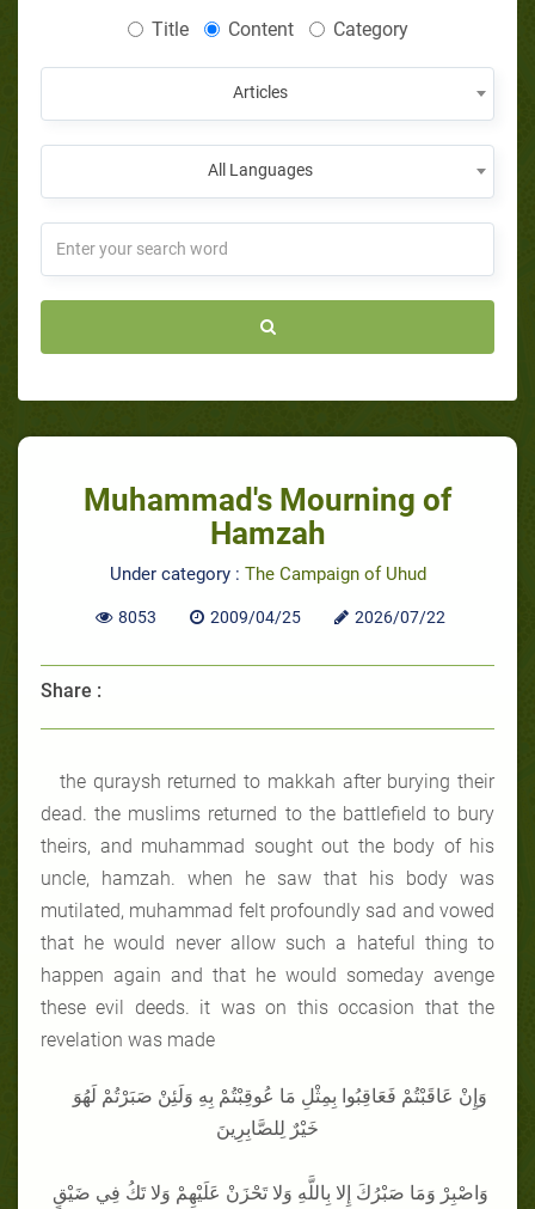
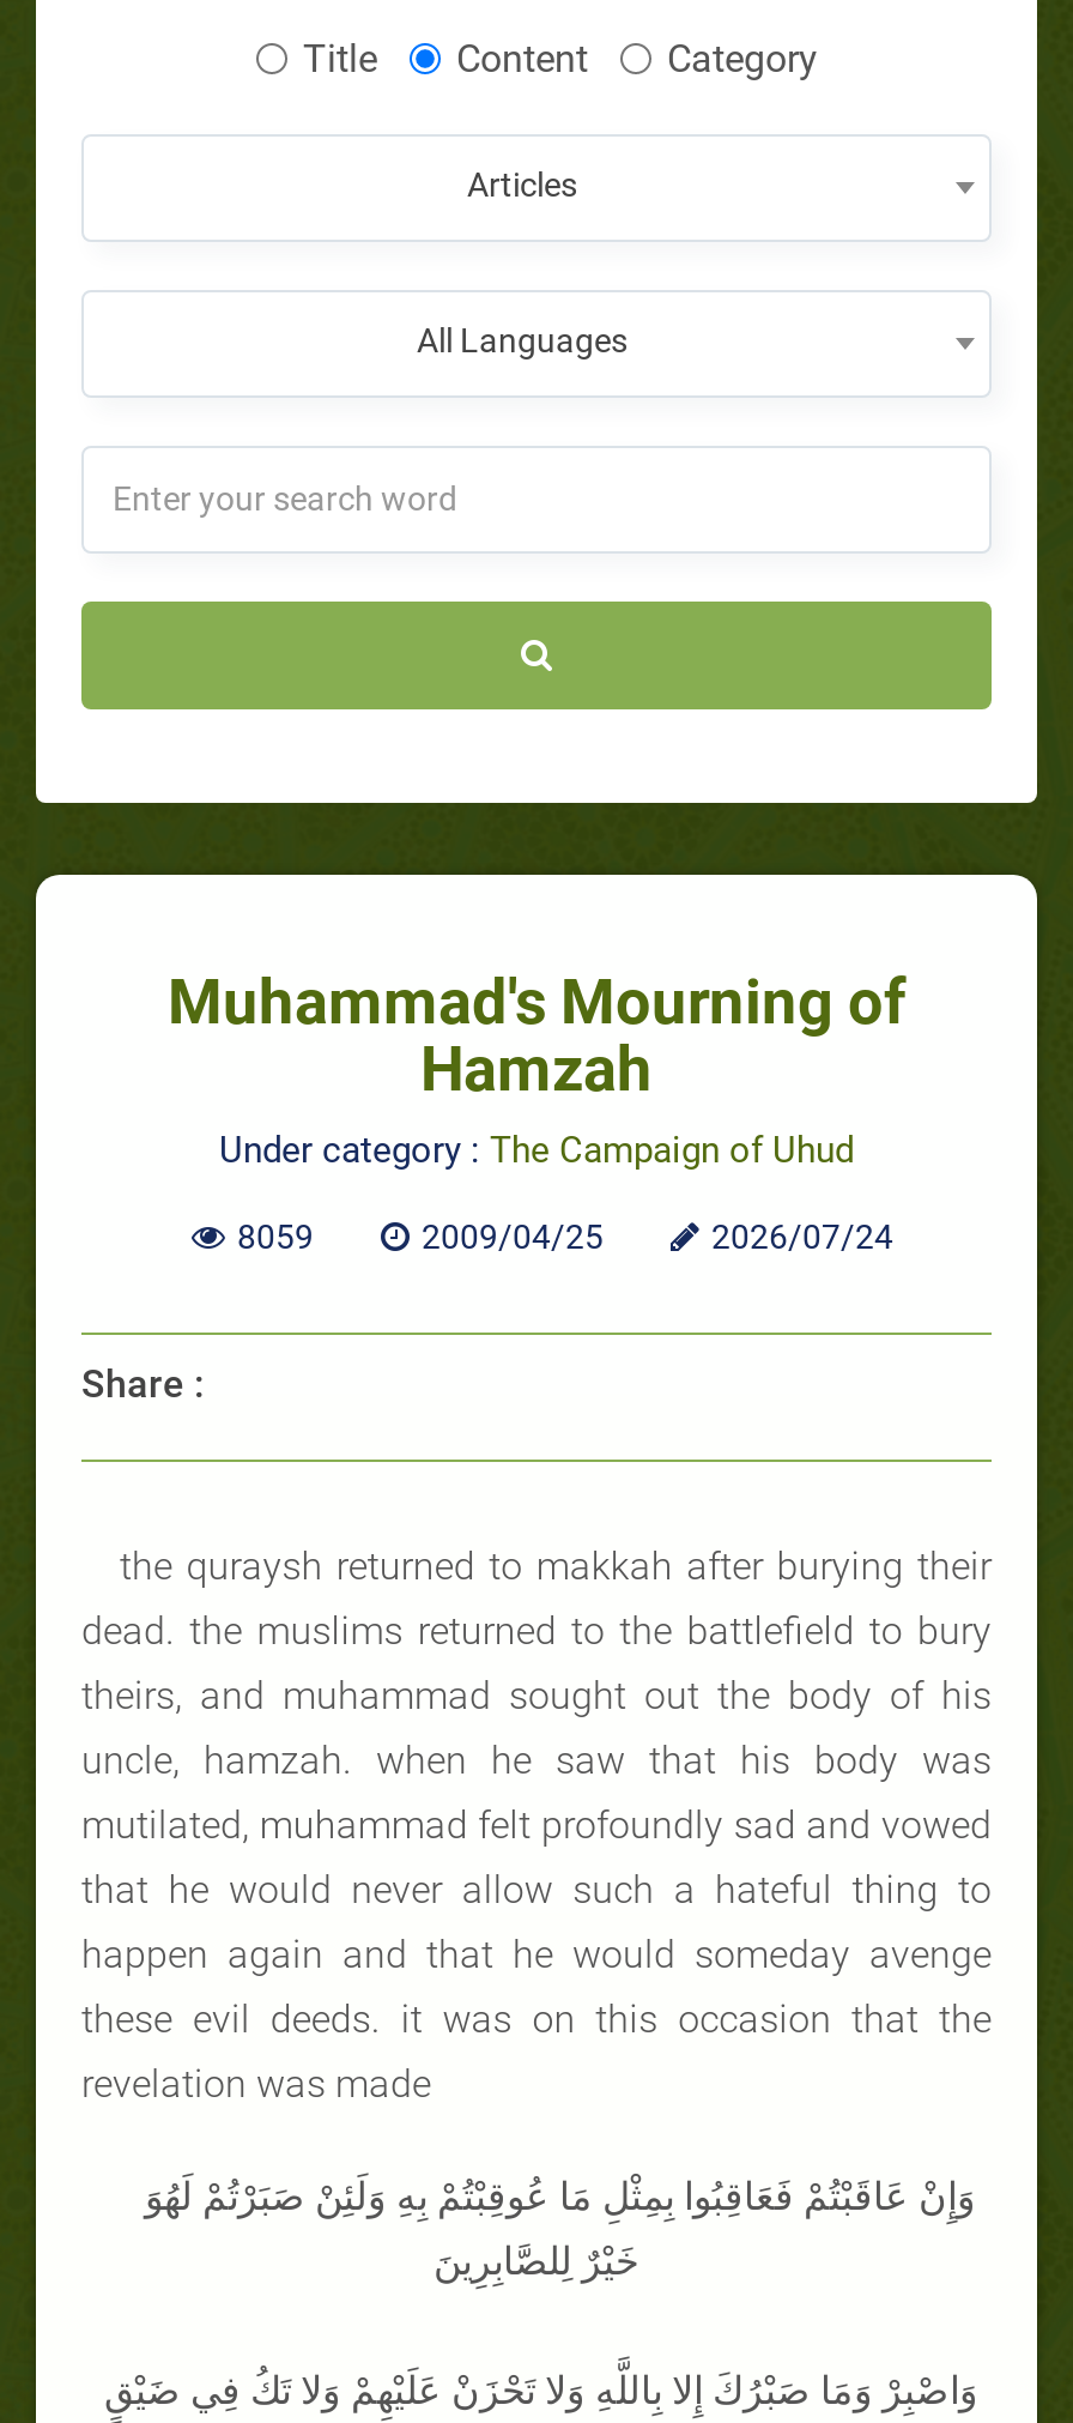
- 8053
+ 8059

- 2026/07/22
+ 2026/07/24
